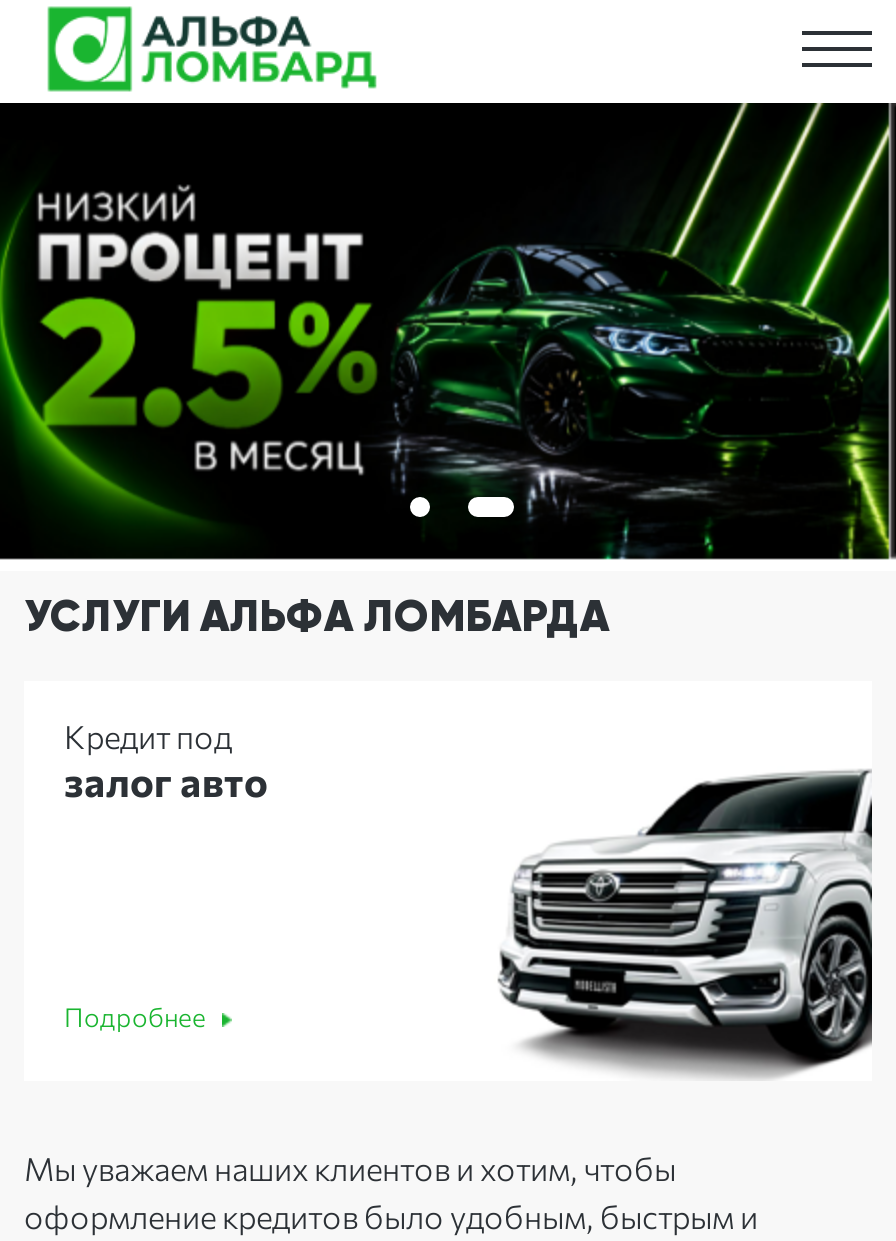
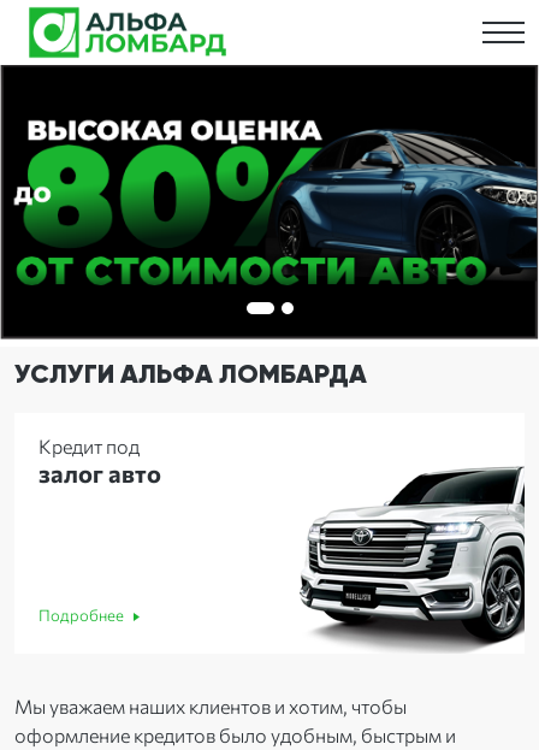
- [image]
+ [image]
